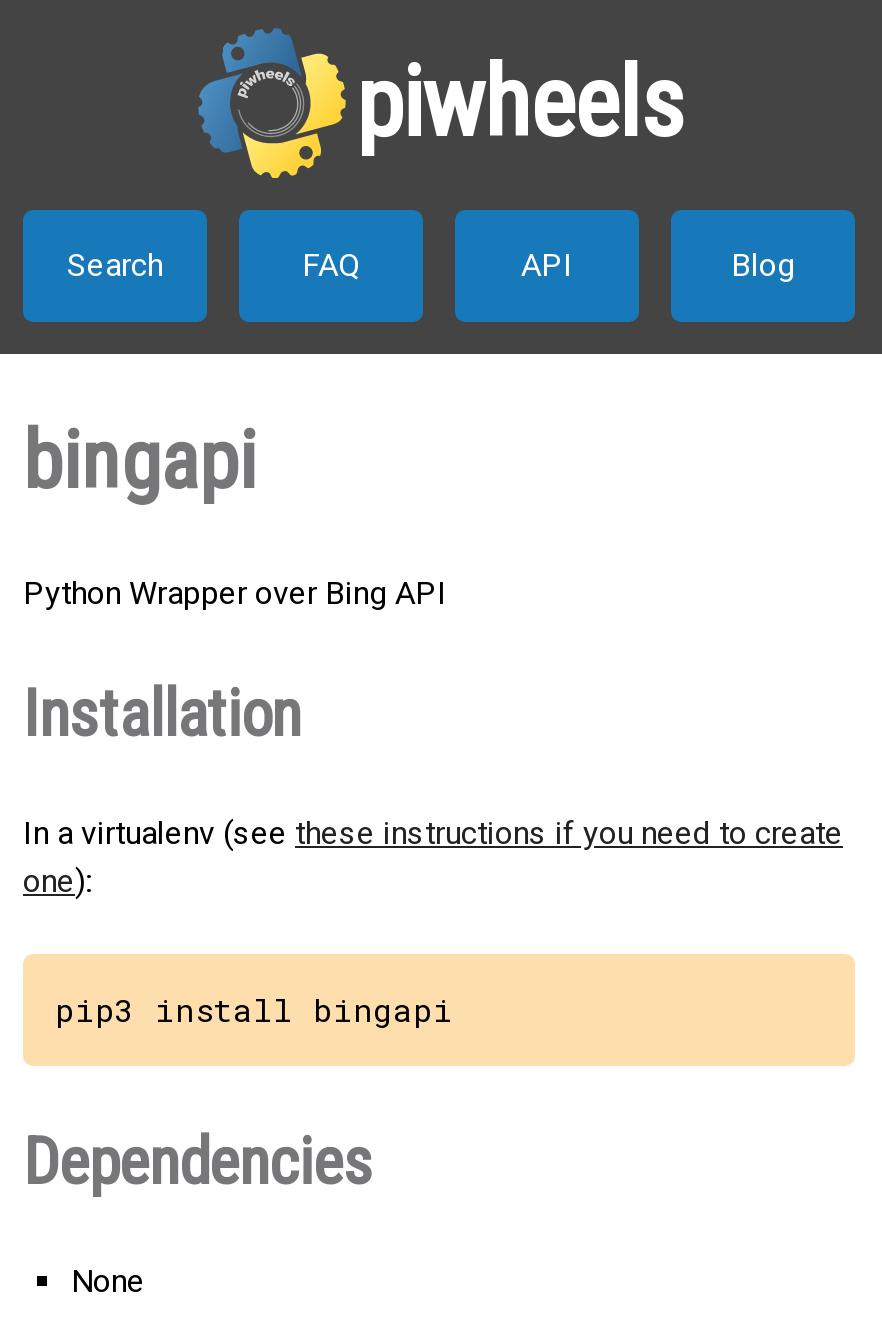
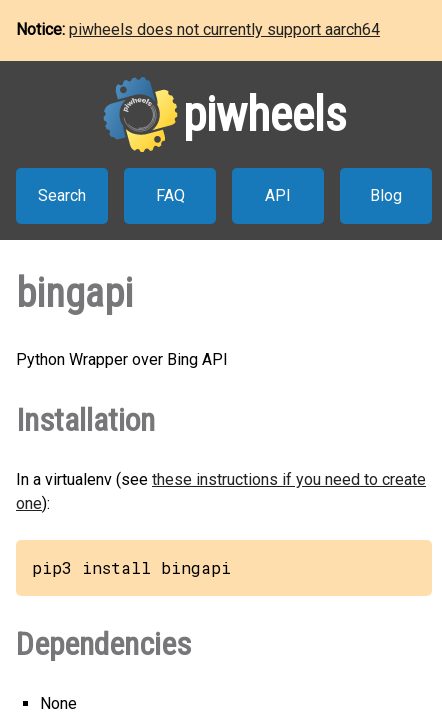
+ Notice: piwheels does not currently support aarch64
